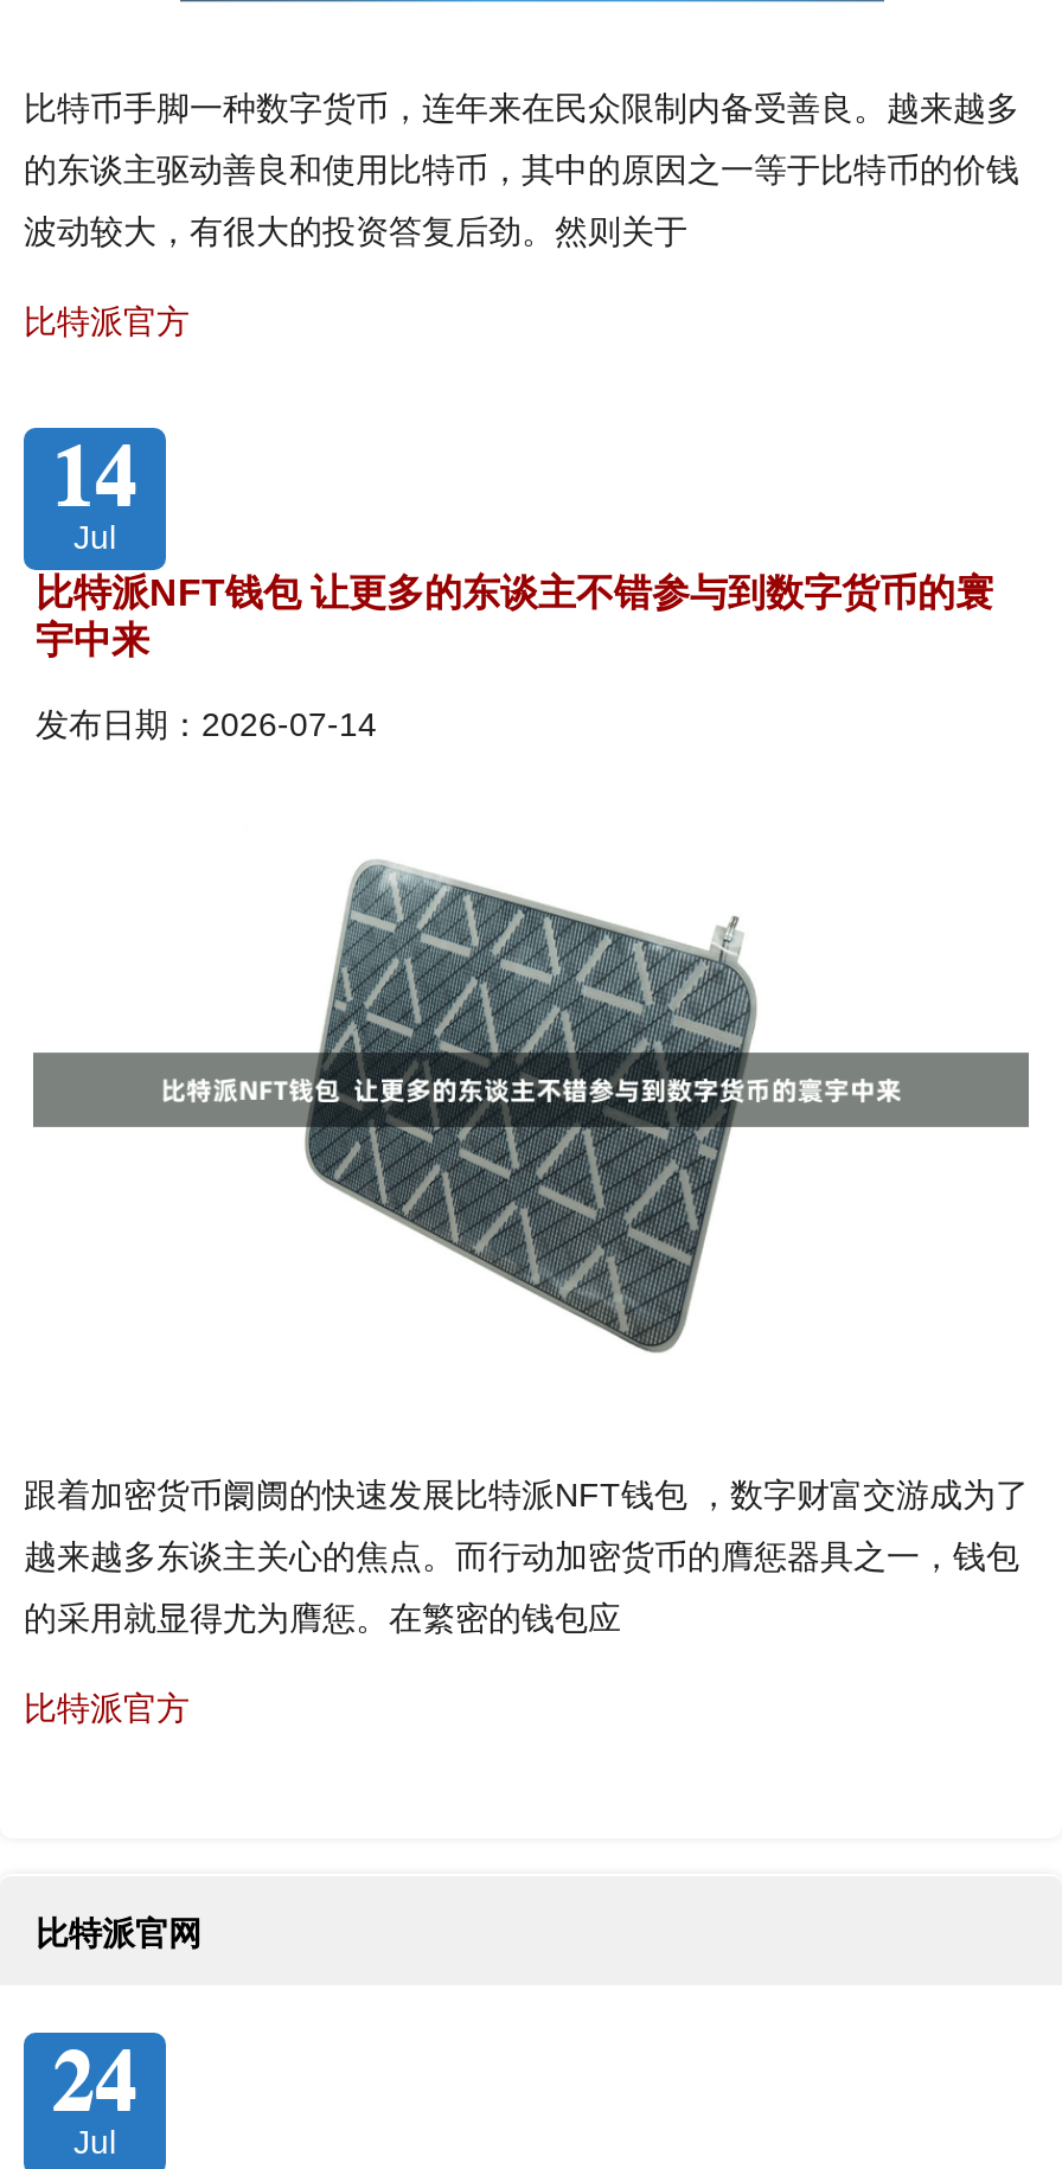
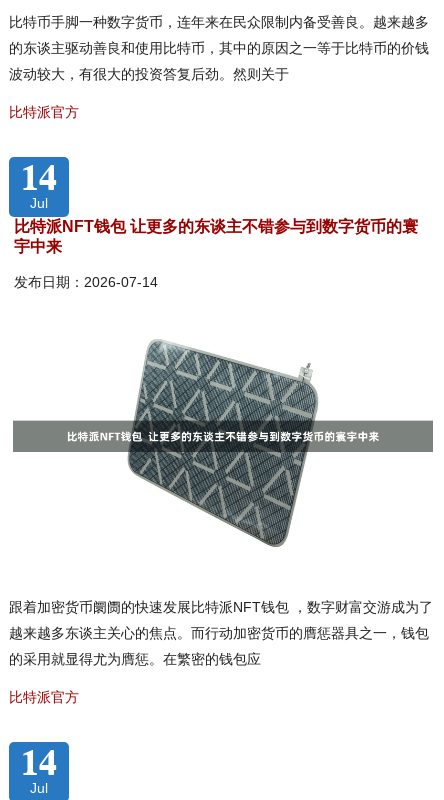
- 比特派官网
- 24
+ 14
